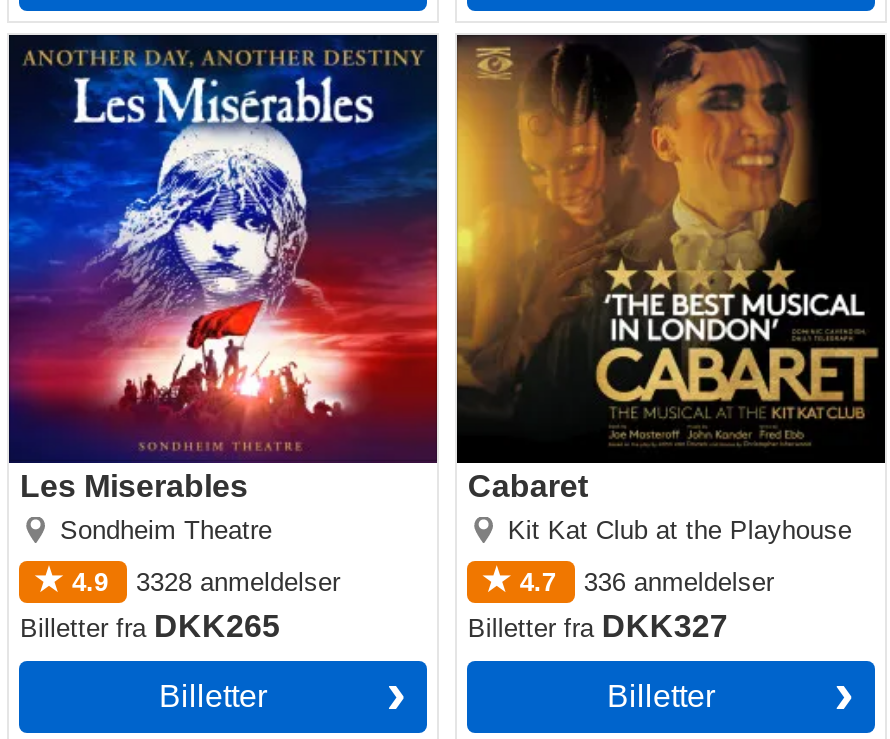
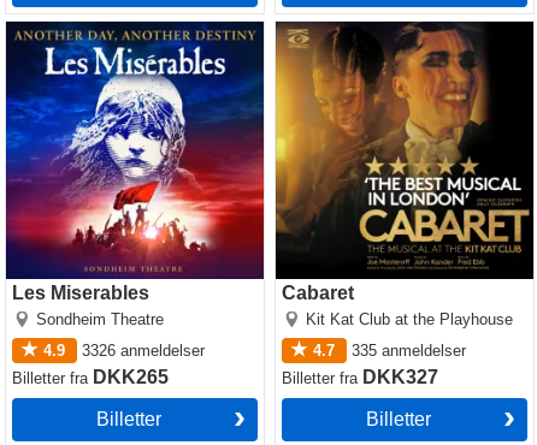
- 4.9 3328 anmeldelser
+ 4.9 3326 anmeldelser

- 4.7 336 anmeldelser
+ 4.7 335 anmeldelser
